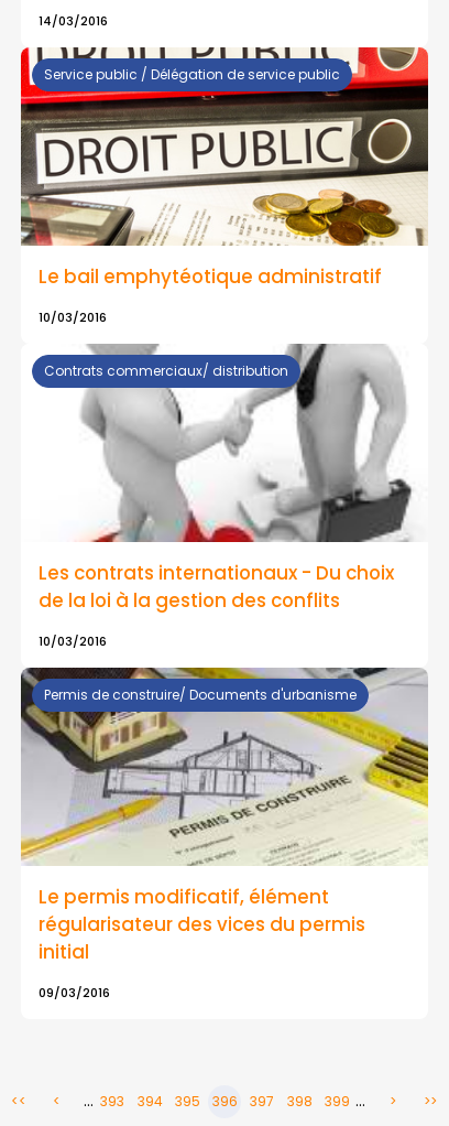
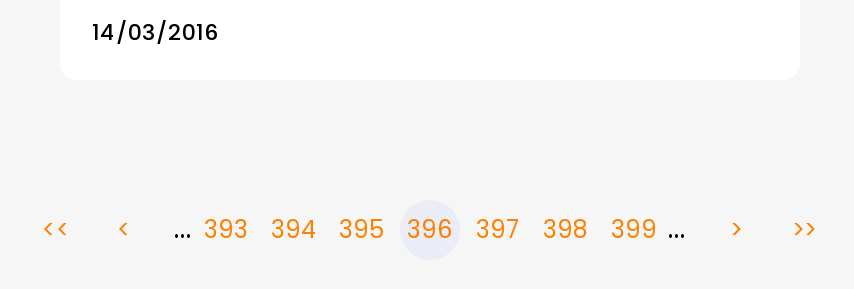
- [image]
- Service public / Délégation de service public

- Le bail emphytéotique administratif
- 10/03/2016

- [image]
- Contrats commerciaux/ distribution

- Les contrats internationaux - Du choix
- de la loi à la gestion des conflits
- 10/03/2016

- [image]
- Permis de construire/ Documents d'urbanisme

- Le permis modificatif, élément
- régularisateur des vices du permis
- initial
- 09/03/2016
